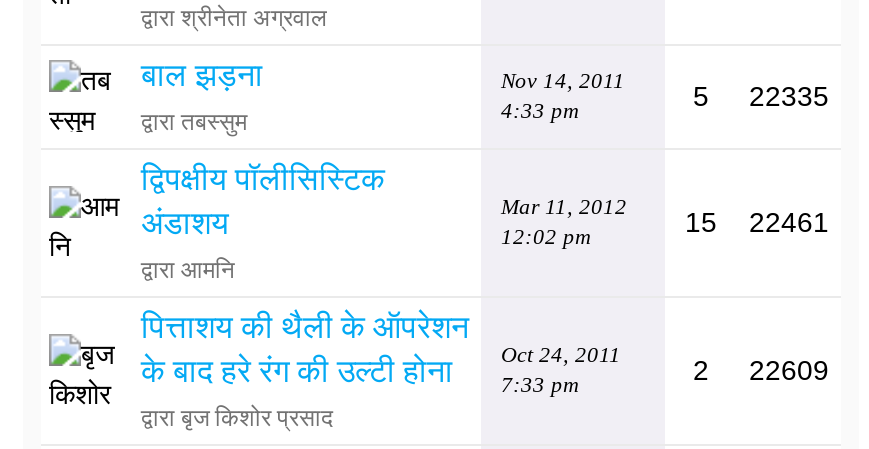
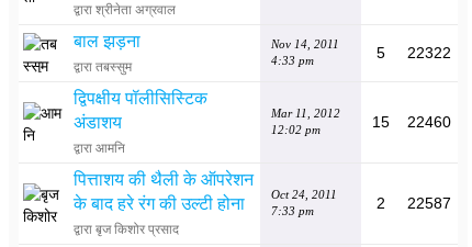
- 5 22335
+ 5 22322

- 15 22461
+ 15 22460

- 2 22609
+ 2 22587
